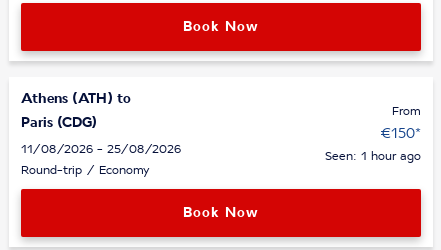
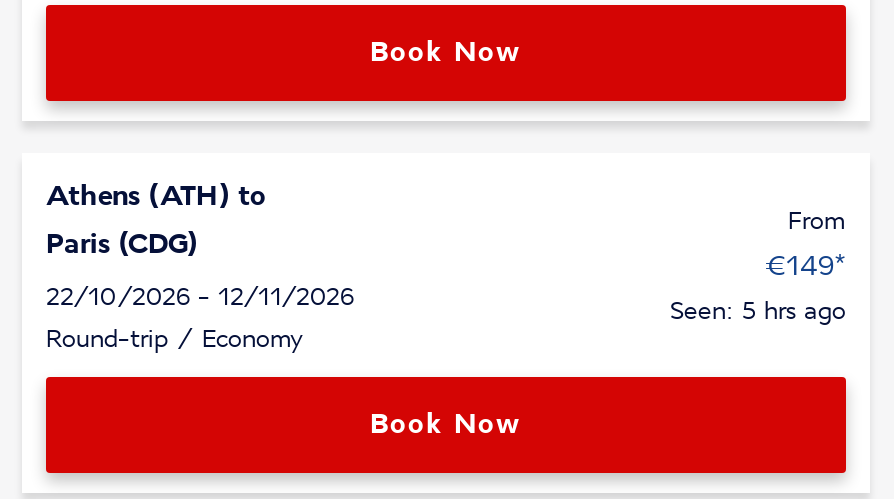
- €150*
+ €149*

- 11/08/2026 - 25/08/2026
+ 22/10/2026 - 12/11/2026

- Seen: 1 hour ago
+ Seen: 5 hrs ago
